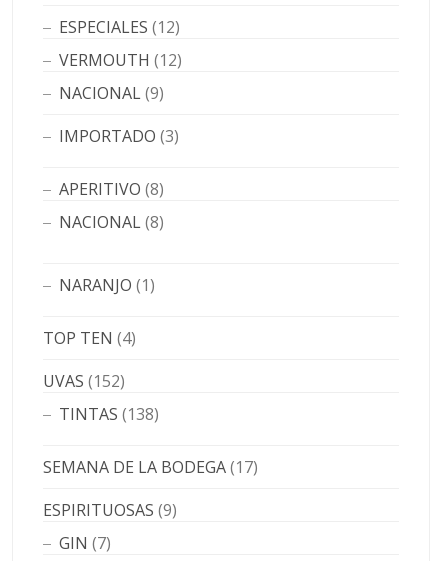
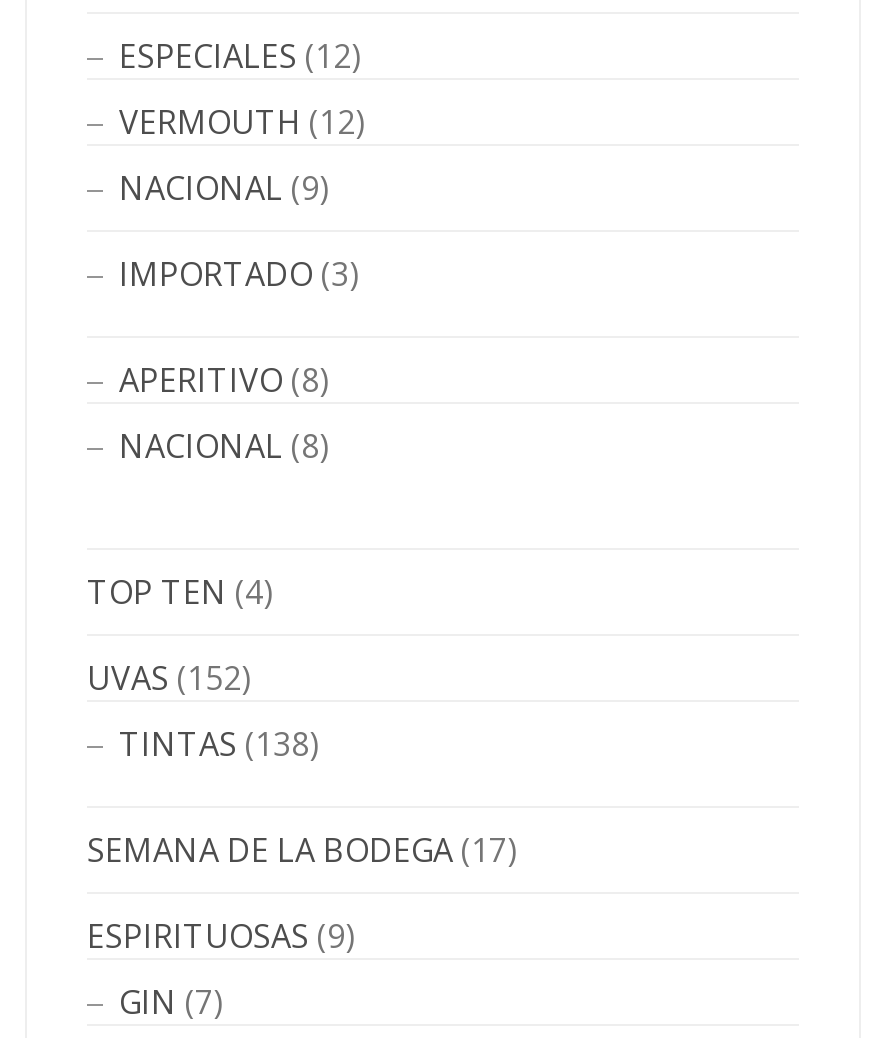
- NARANJO (1)
